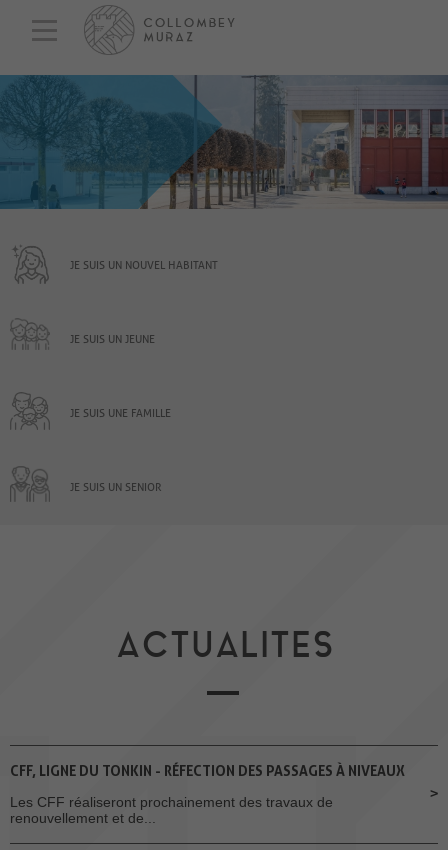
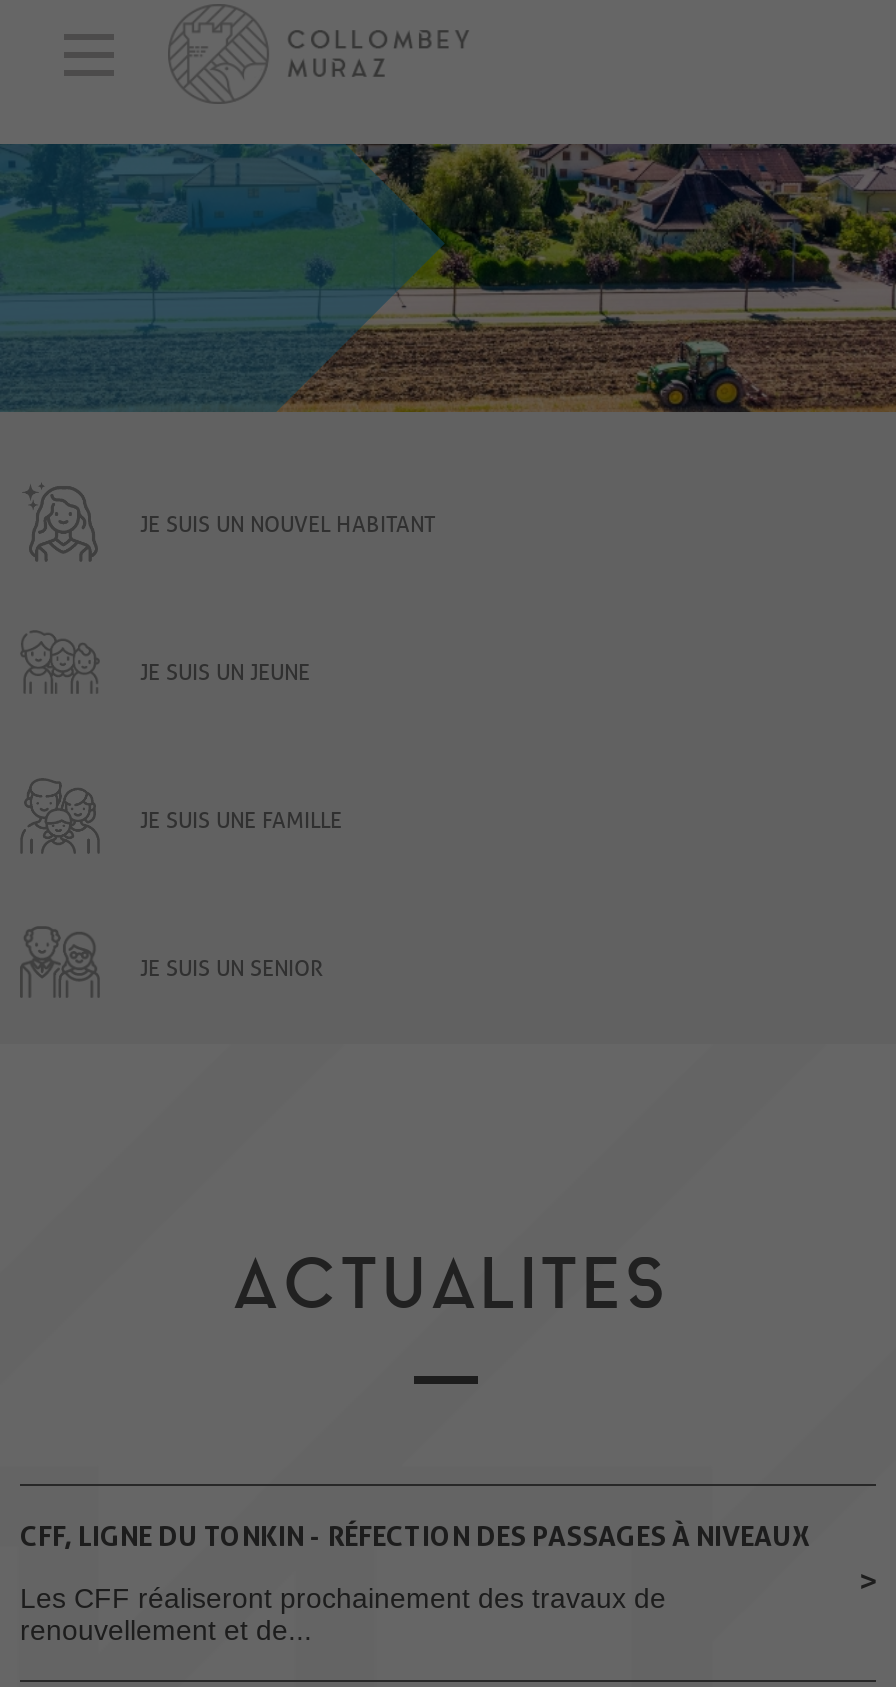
- [image]
+ [image]
